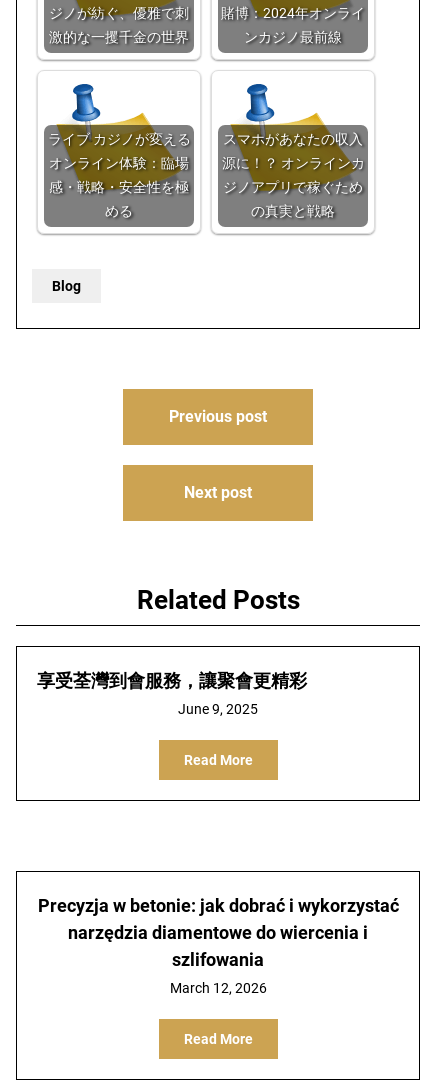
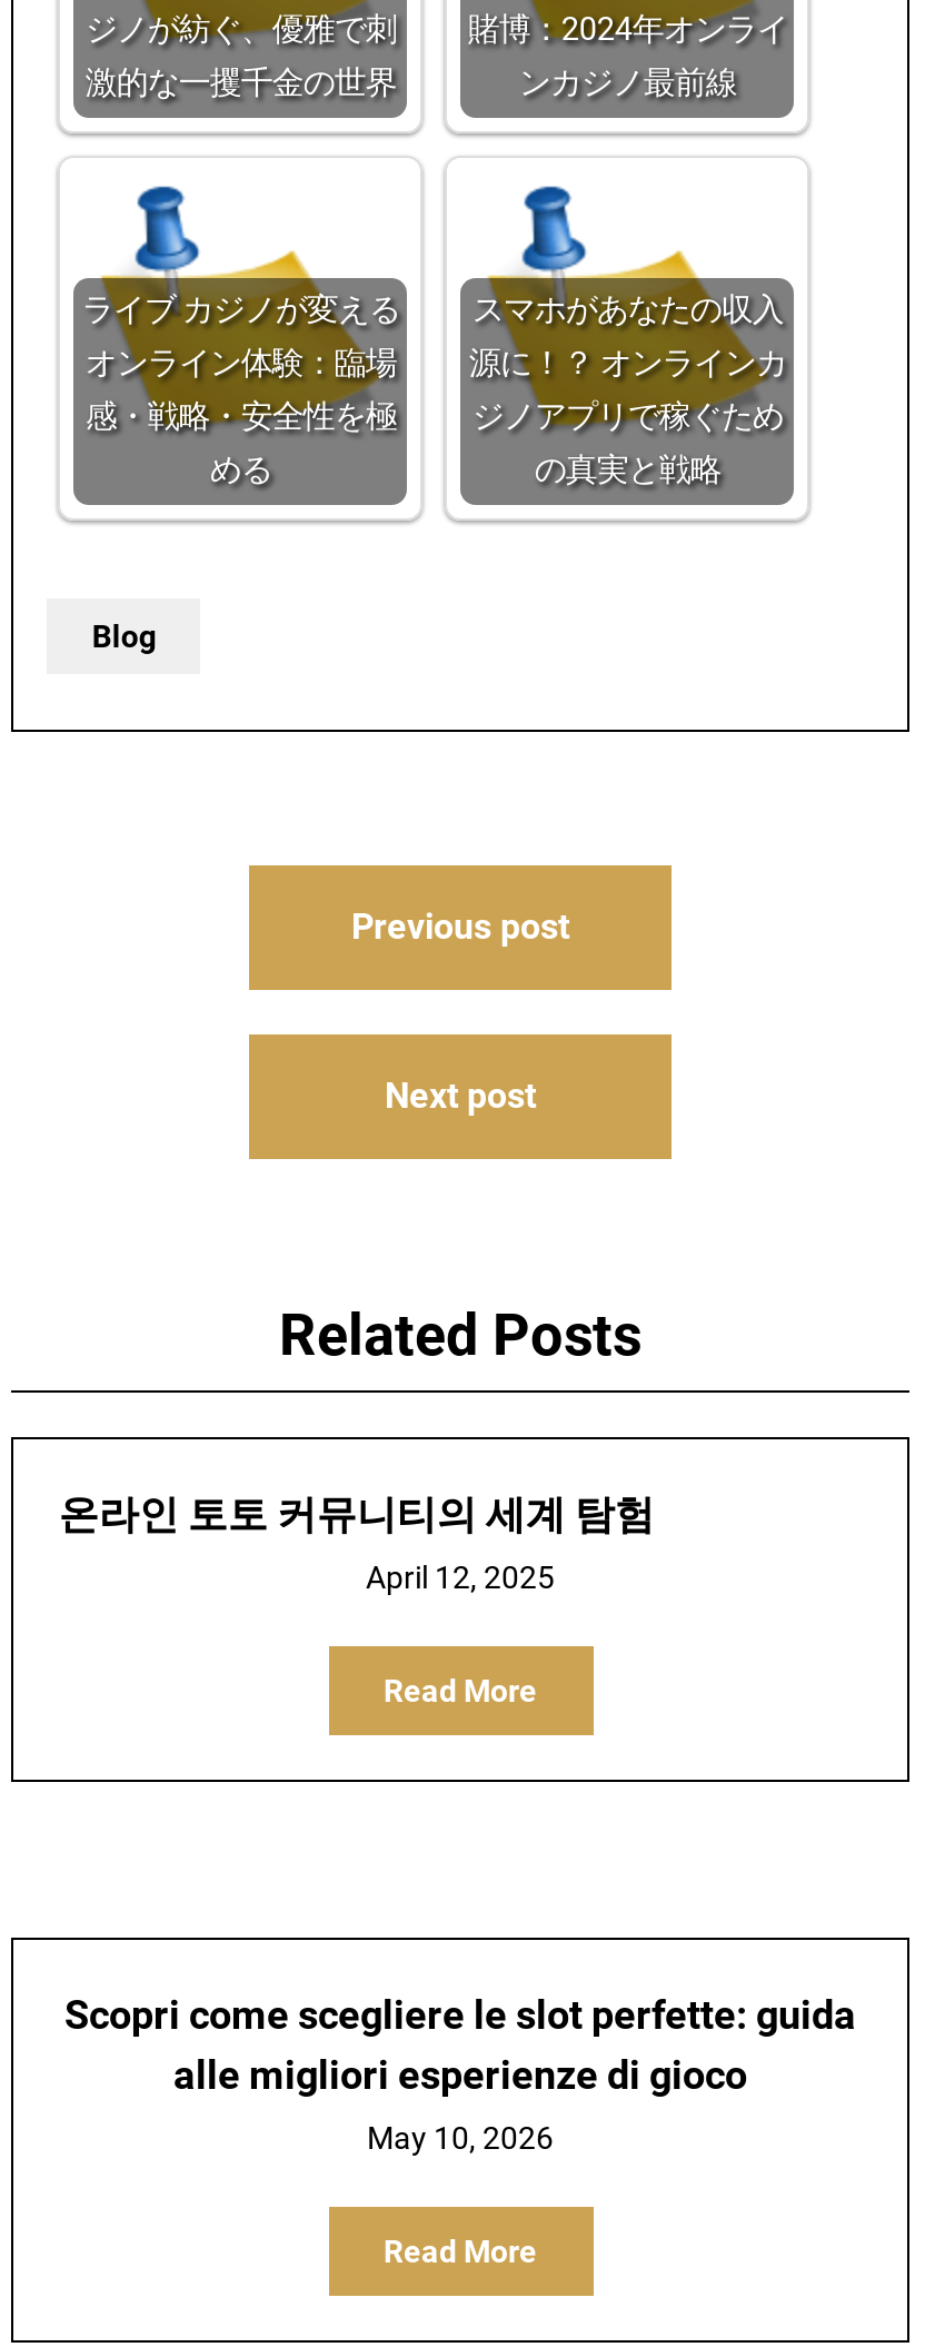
- 享受荃灣到會服務，讓聚會更精彩
+ 온라인 토토 커뮤니티의 세계 탐험

- June 9, 2025
+ April 12, 2025

- Precyzja w betonie: jak dobrać i wykorzystać
- narzędzia diamentowe do wiercenia i
- szlifowania
+ Scopri come scegliere le slot perfette: guida
+ alle migliori esperienze di gioco

- March 12, 2026
+ May 10, 2026
